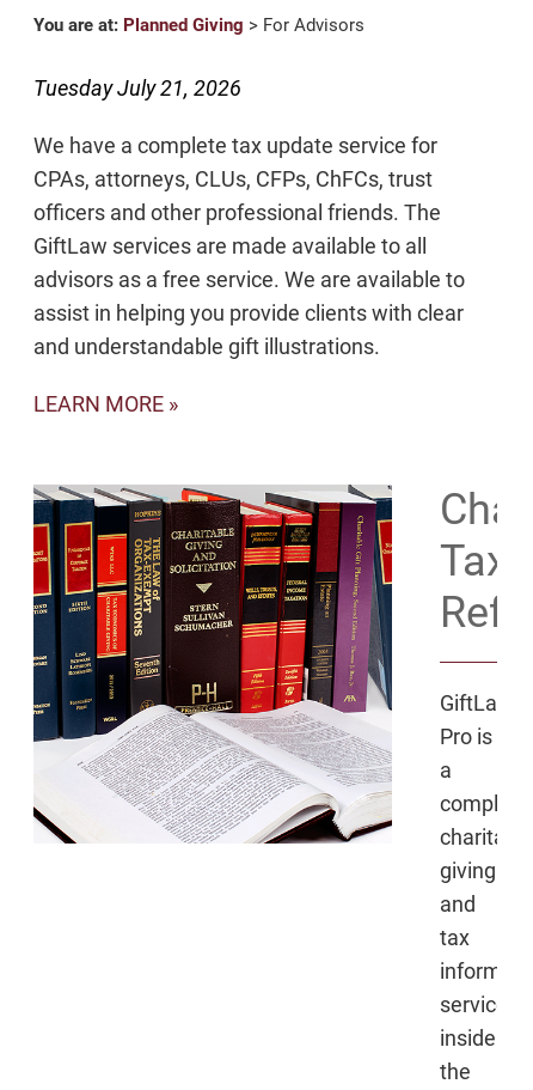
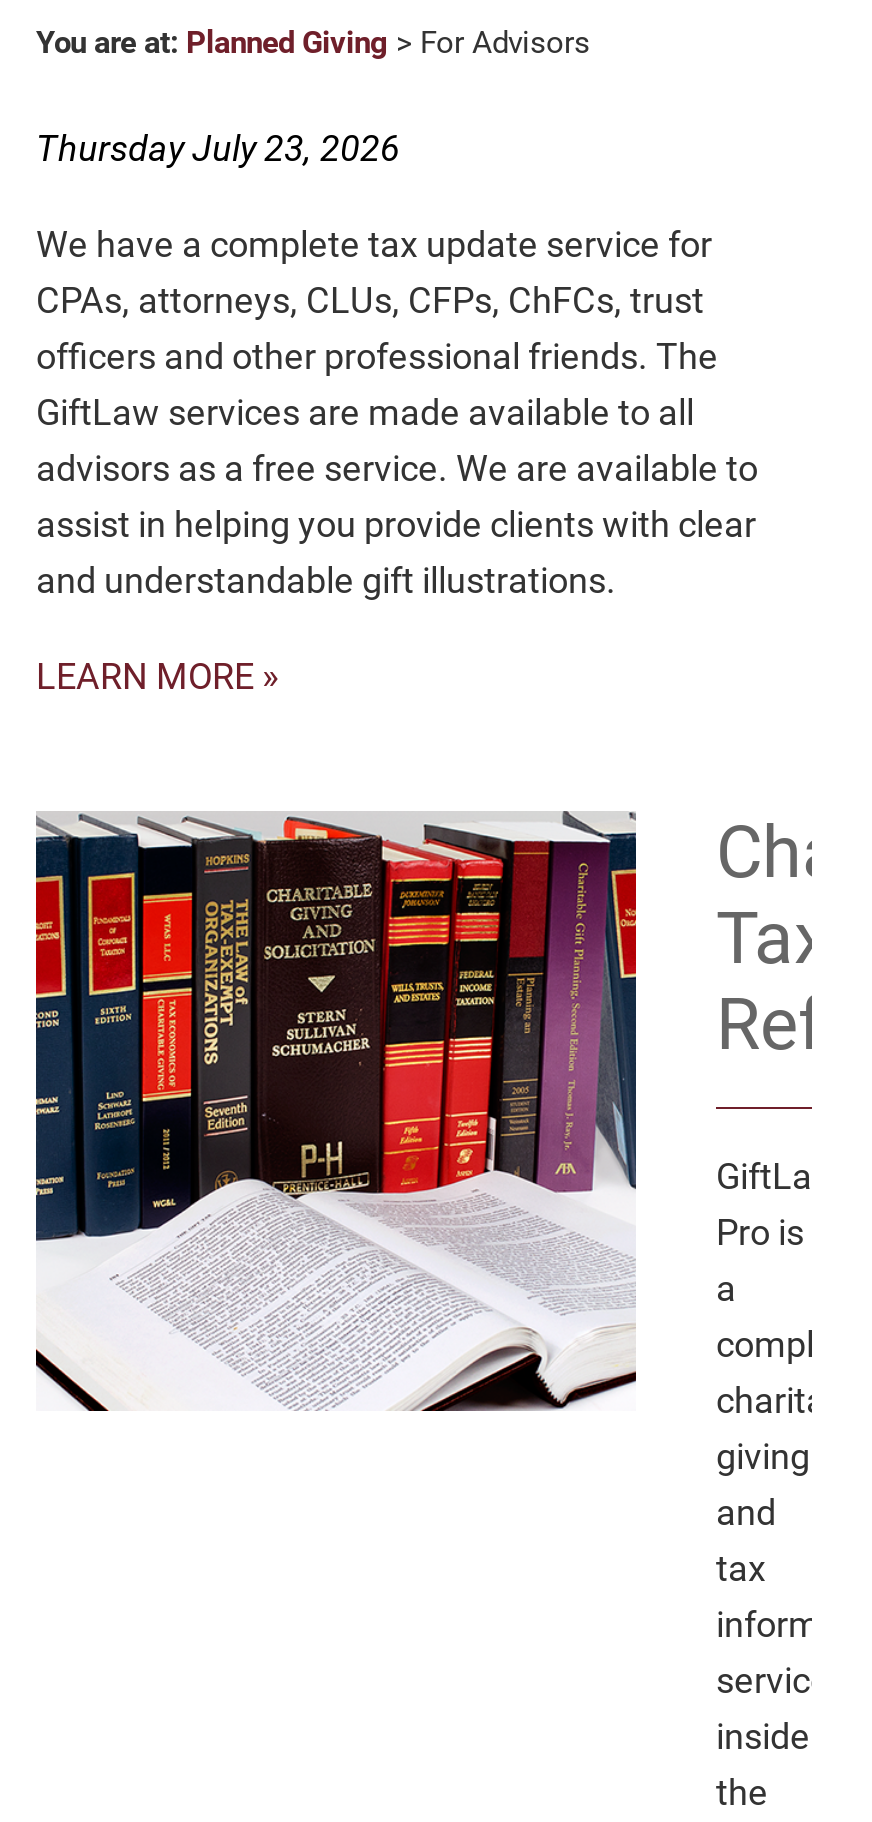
- Tuesday July 21, 2026
+ Thursday July 23, 2026
